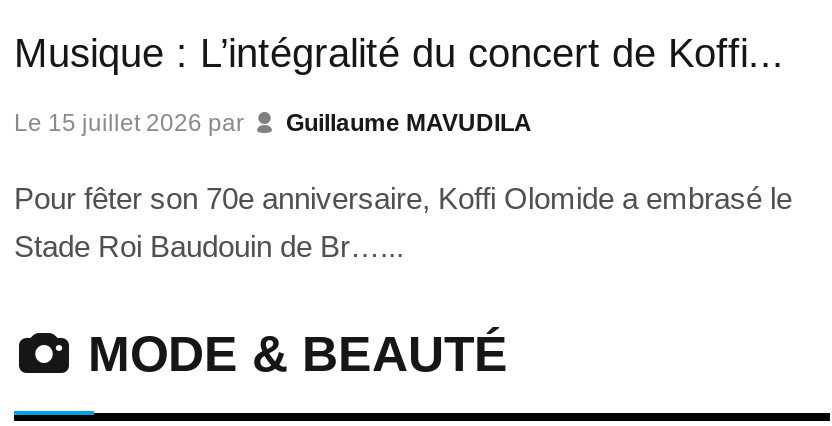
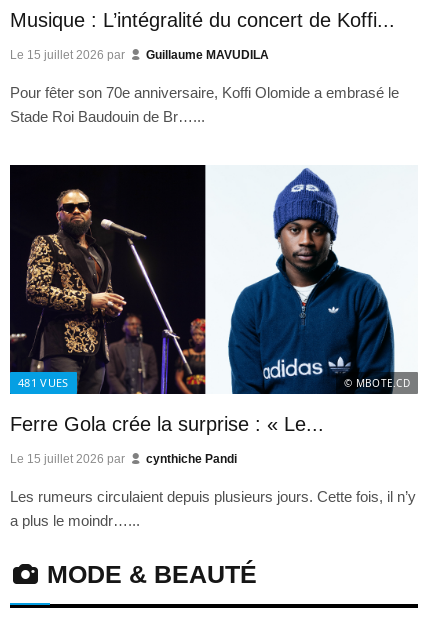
+ [image]
+ 481 VUES
+ © MBOTE.CD
+ Ferre Gola crée la surprise : « Le...
+ Le 15 juillet 2026 par
+ cynthiche Pandi
+ Les rumeurs circulaient depuis plusieurs jours. Cette fois, il n’y
+ a plus le moindr…...

+ [image]
